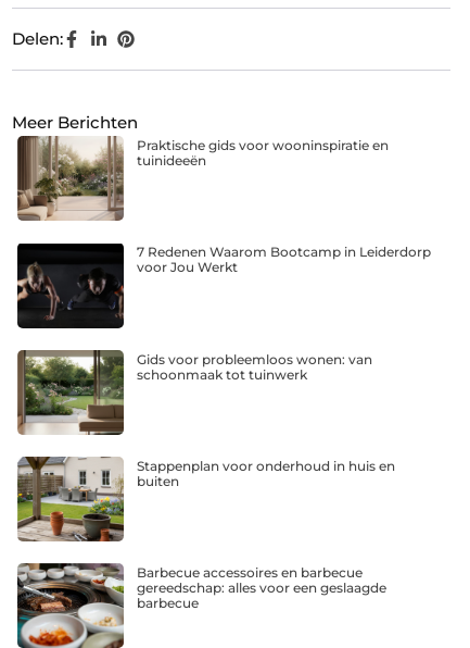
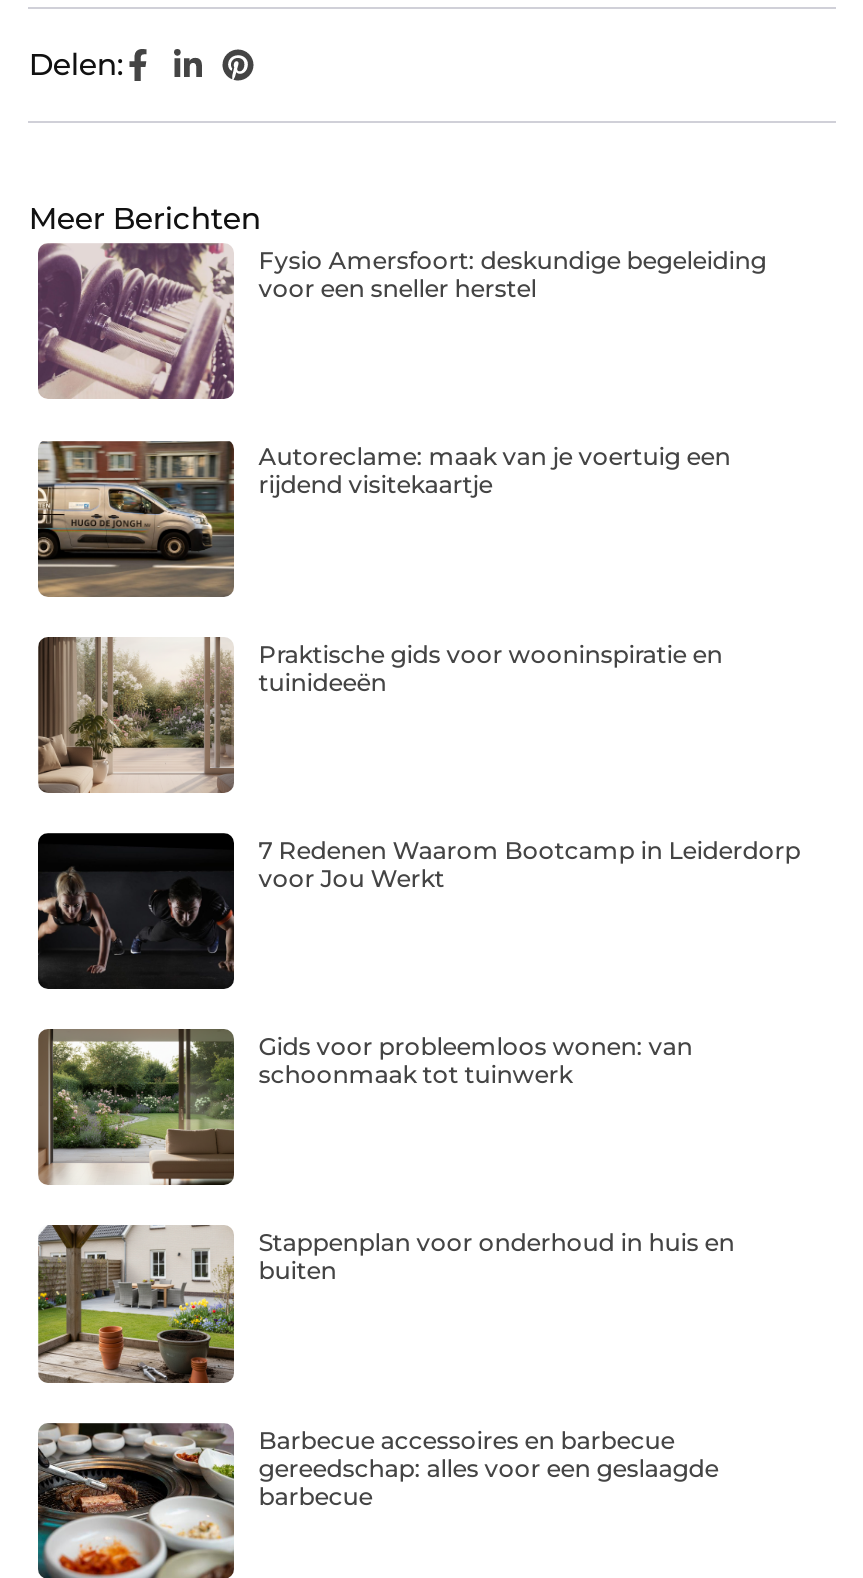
+ [image]
+ Autoreclame: maak van je voertuig een
+ rijdend visitekaartje

+ [image]
+ Fysio Amersfoort: deskundige begeleiding
+ voor een sneller herstel
